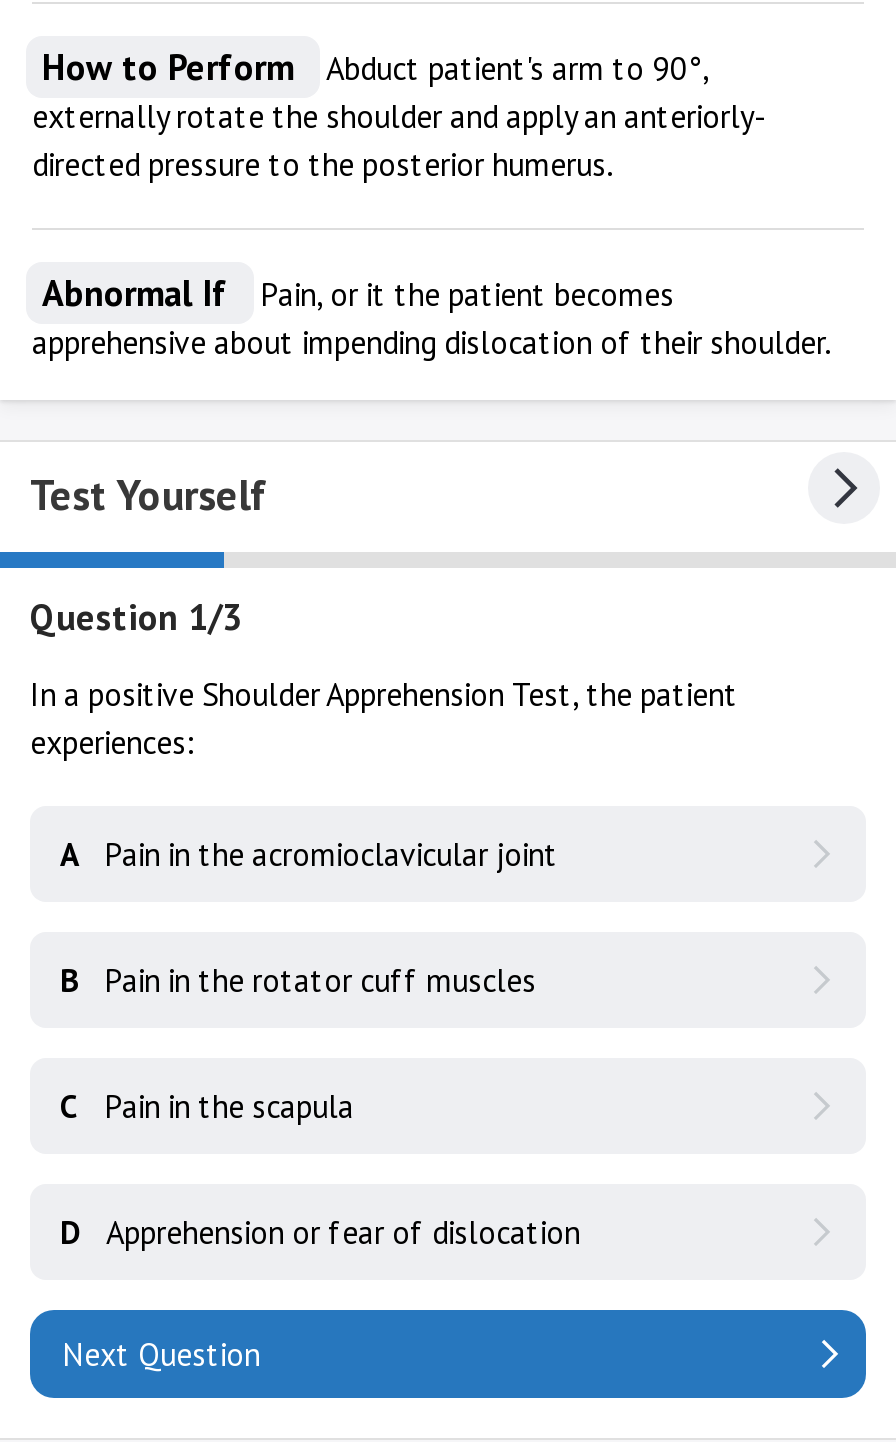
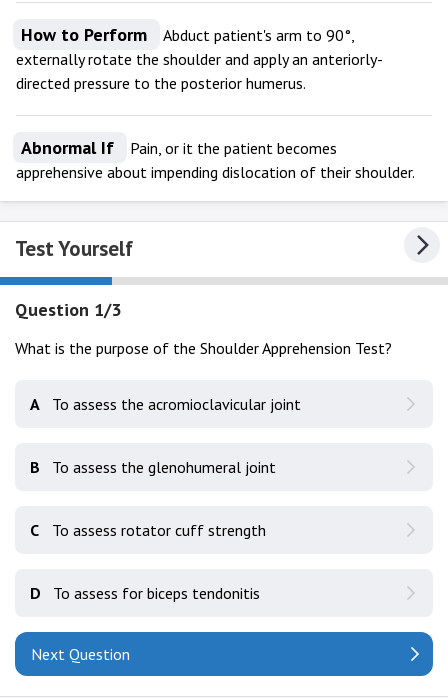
- In a positive Shoulder Apprehension Test, the patient
- experiences:
+ What is the purpose of the Shoulder Apprehension Test?

- A Pain in the acromioclavicular joint
+ A To assess the acromioclavicular joint

- B Pain in the rotator cuff muscles
+ B To assess the glenohumeral joint

- Pain in the scapula
+ To assess rotator cuff strength

- D Apprehension or fear of dislocation
+ D To assess for biceps tendonitis
